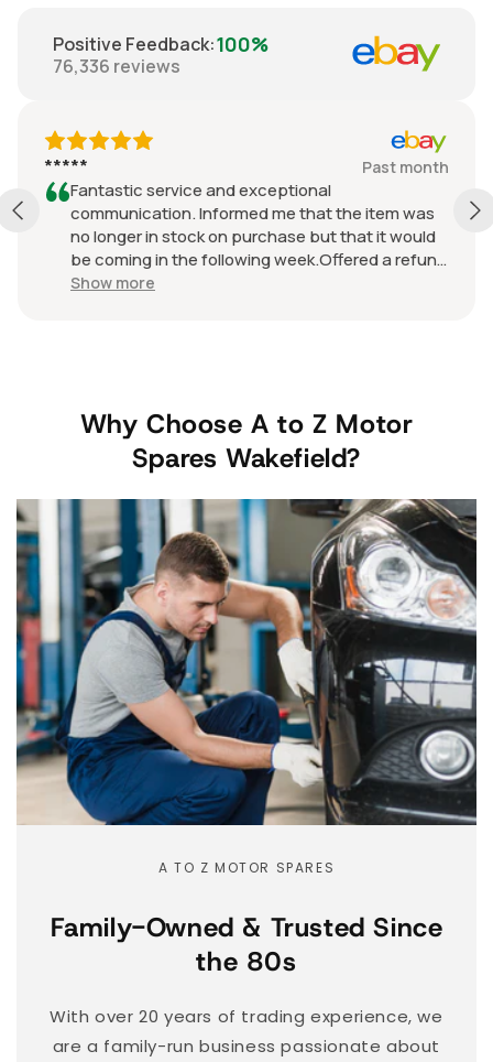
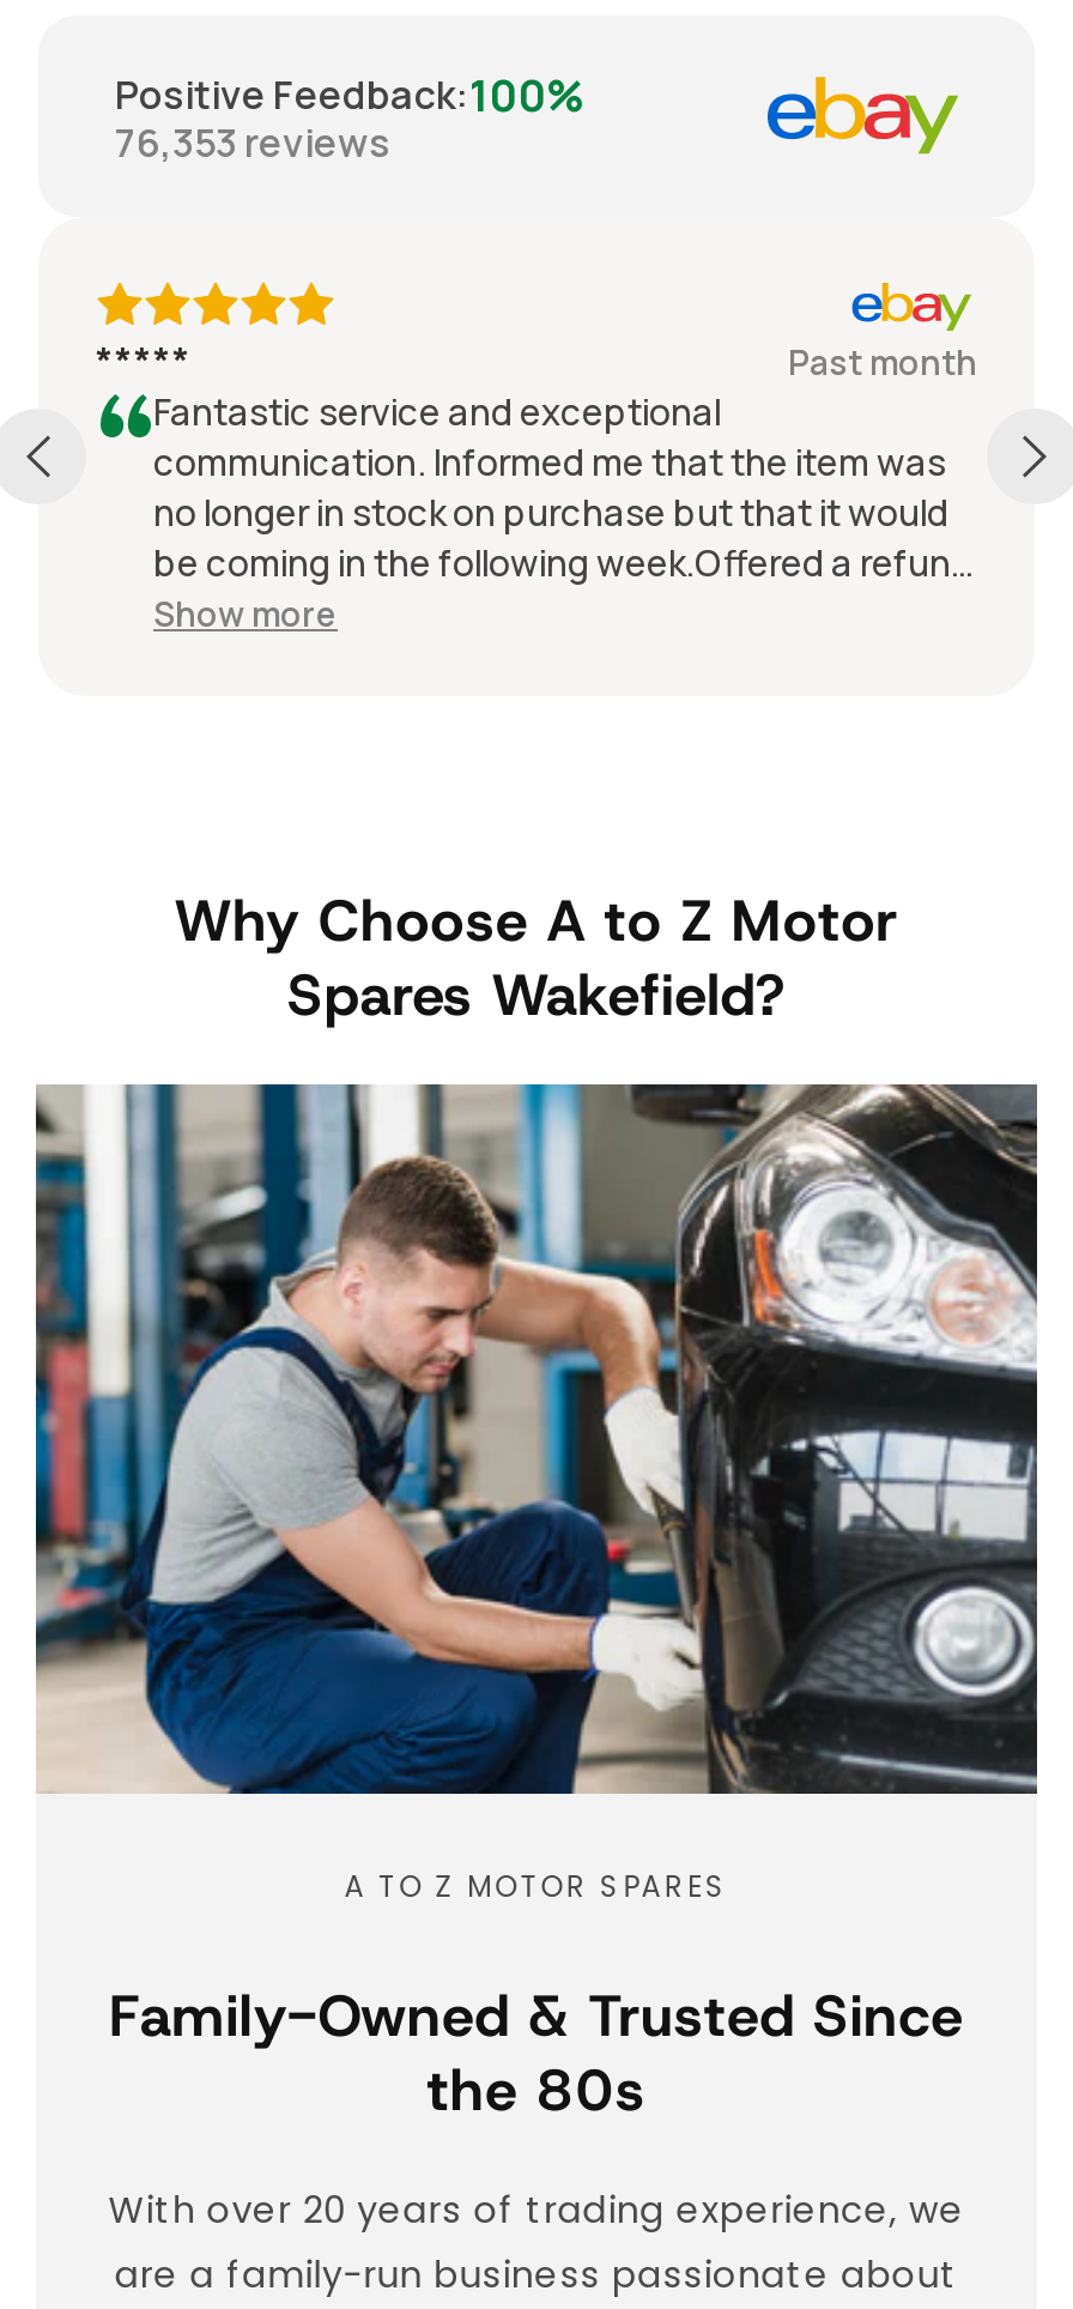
- 76,336 reviews
+ 76,353 reviews
